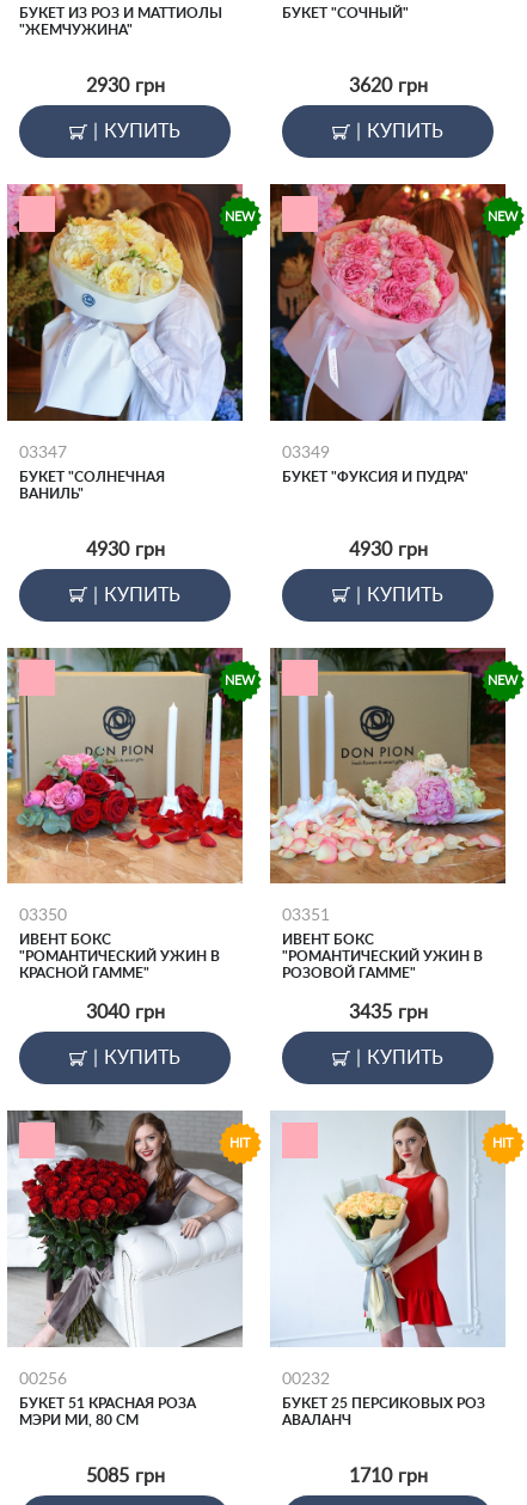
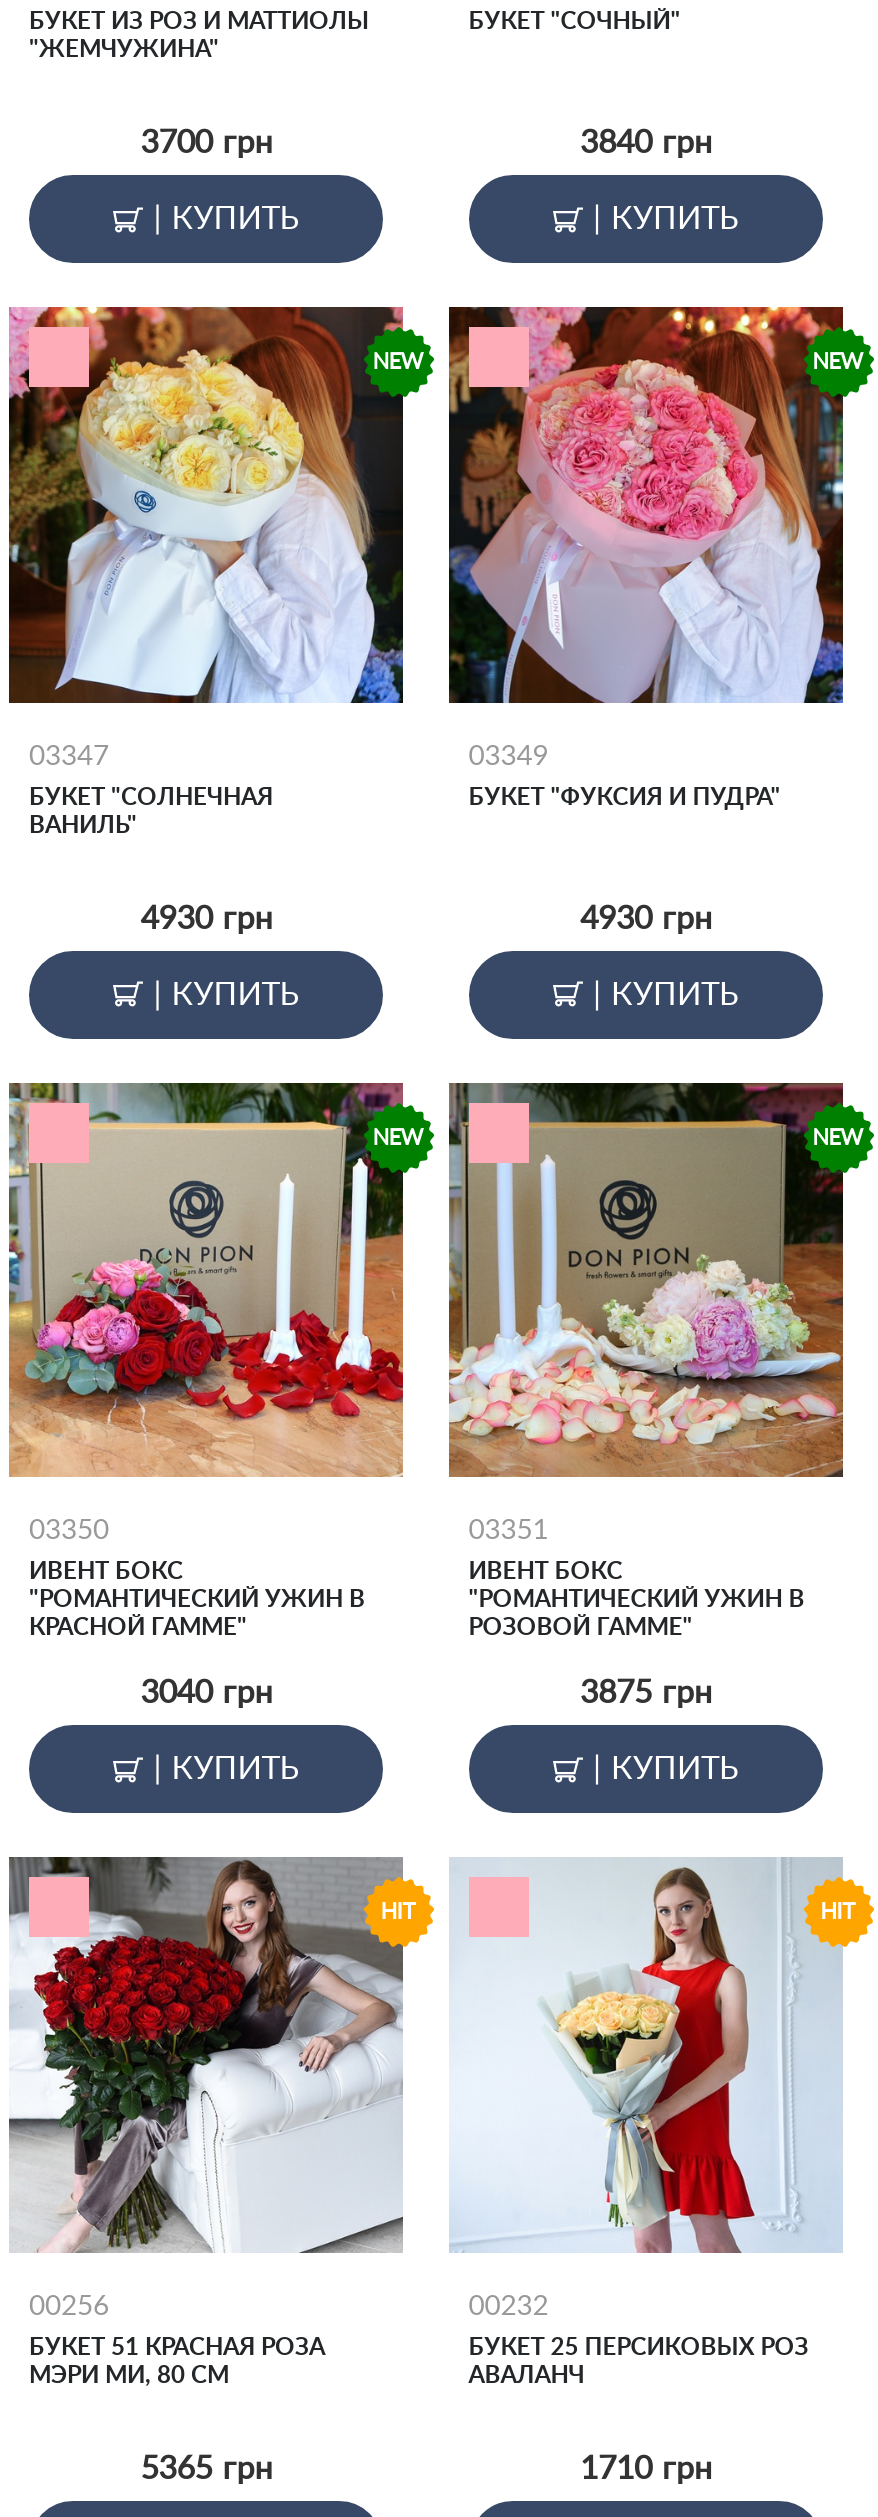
- 2930 грн
+ 3700 грн

- 3620 грн
+ 3840 грн

- 3435 грн
+ 3875 грн

- 5085 грн
+ 5365 грн
